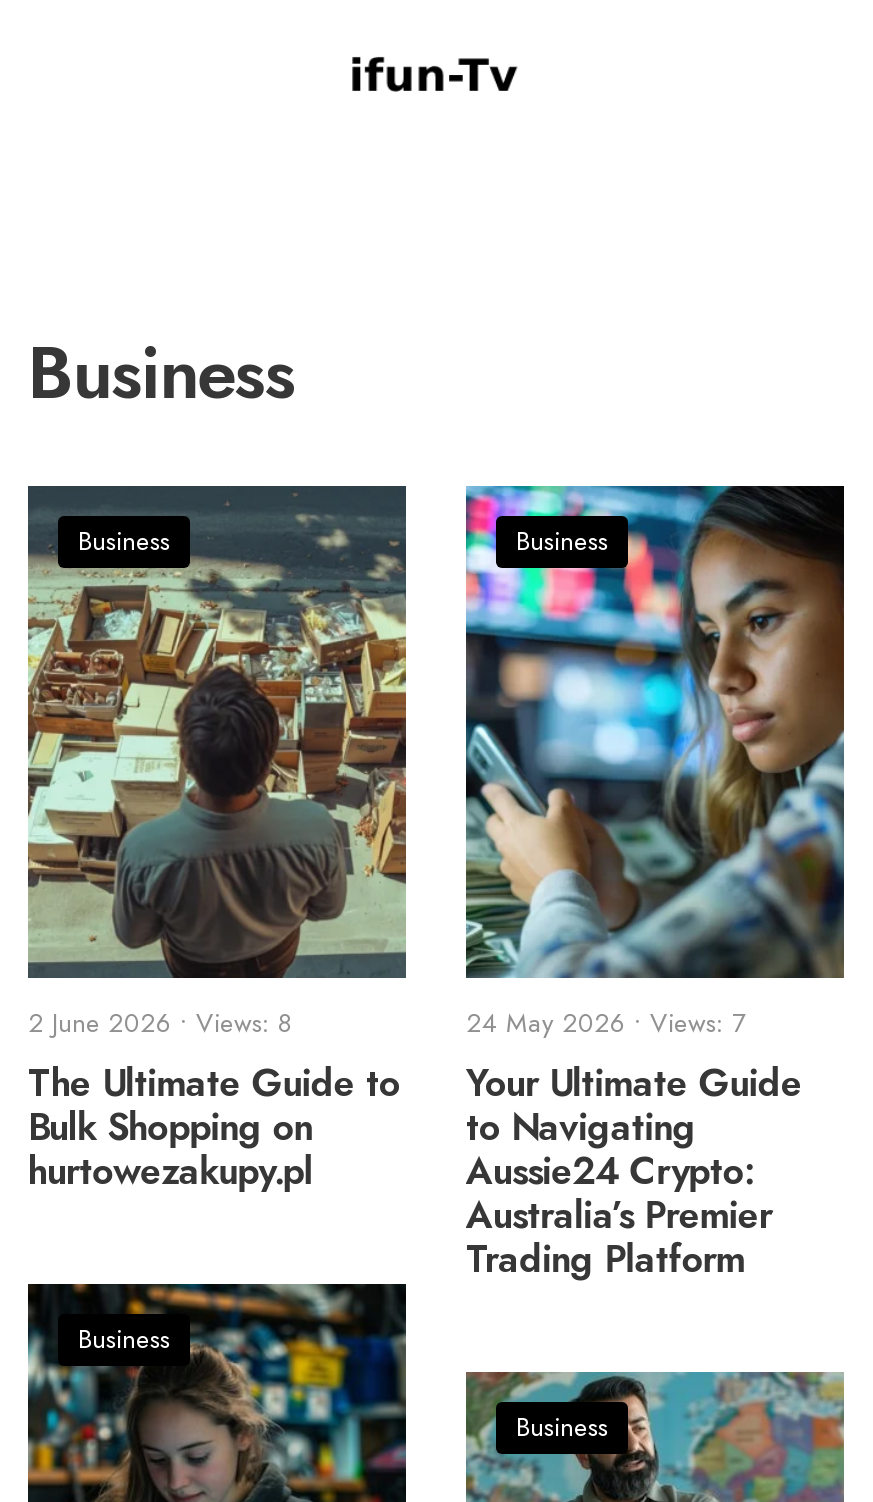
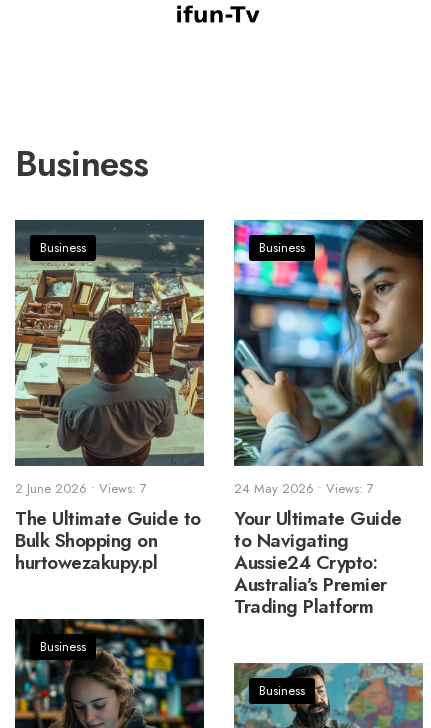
- 2 June 2026 • Views: 8
+ 2 June 2026 • Views: 7
